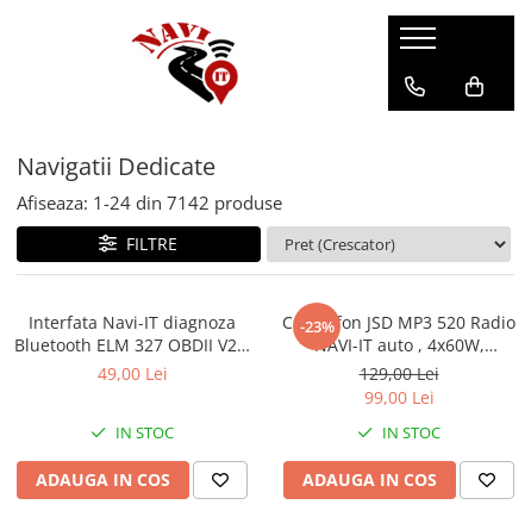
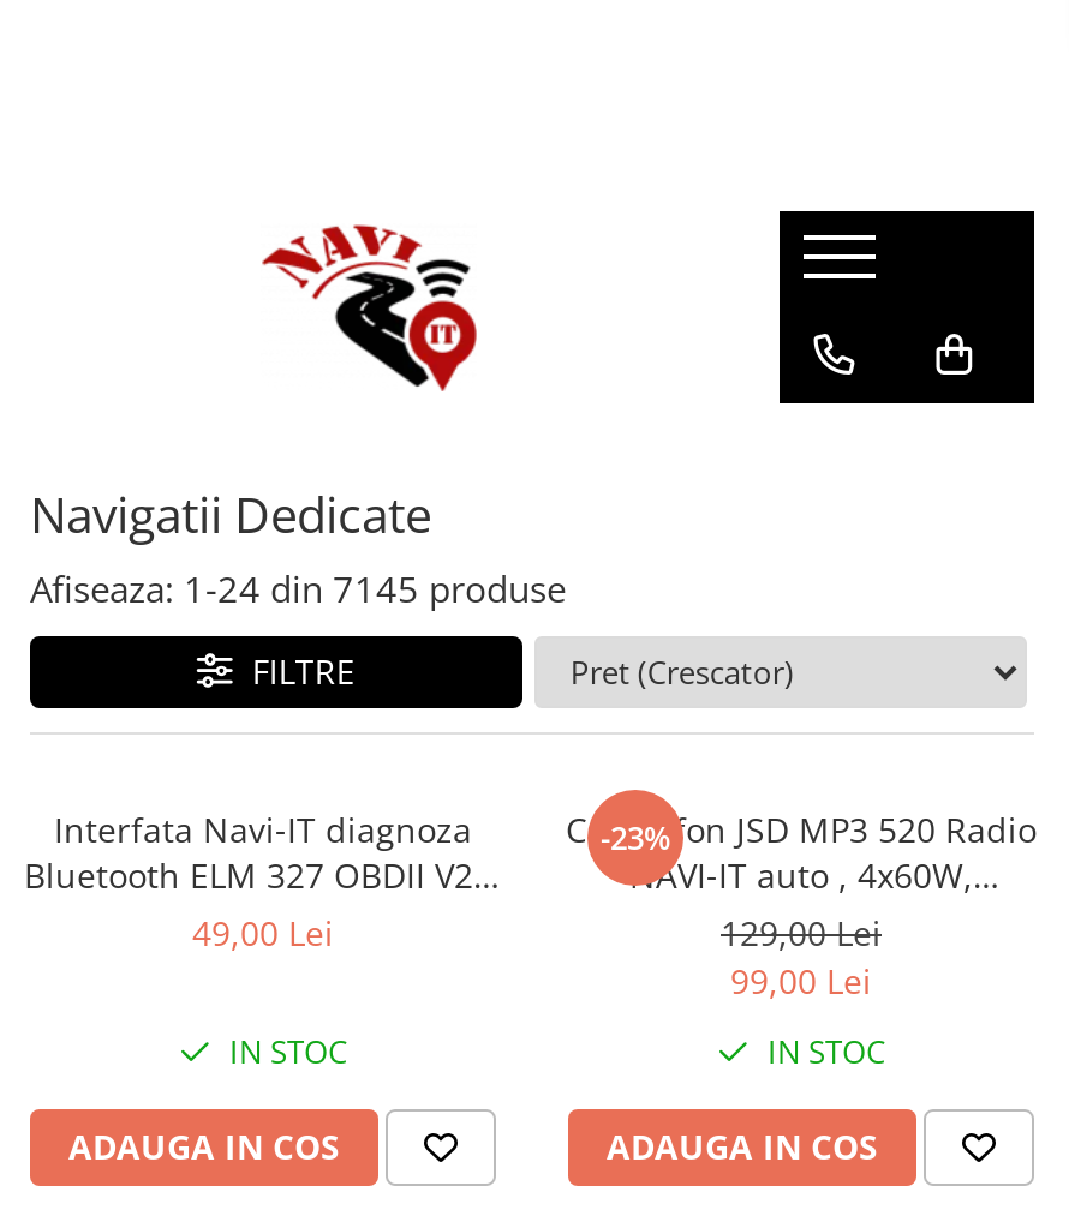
- Afiseaza: 1- 24 din 7142 produse
+ Afiseaza: 1- 24 din 7145 produse
